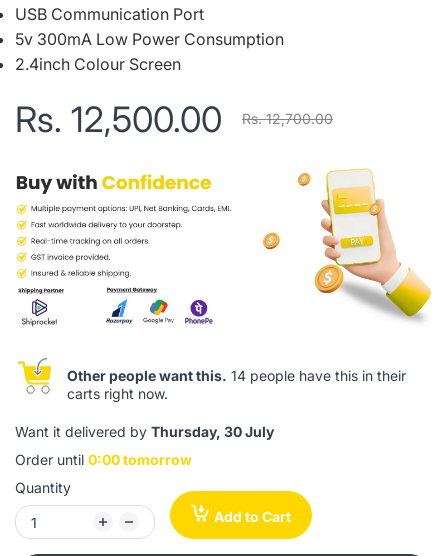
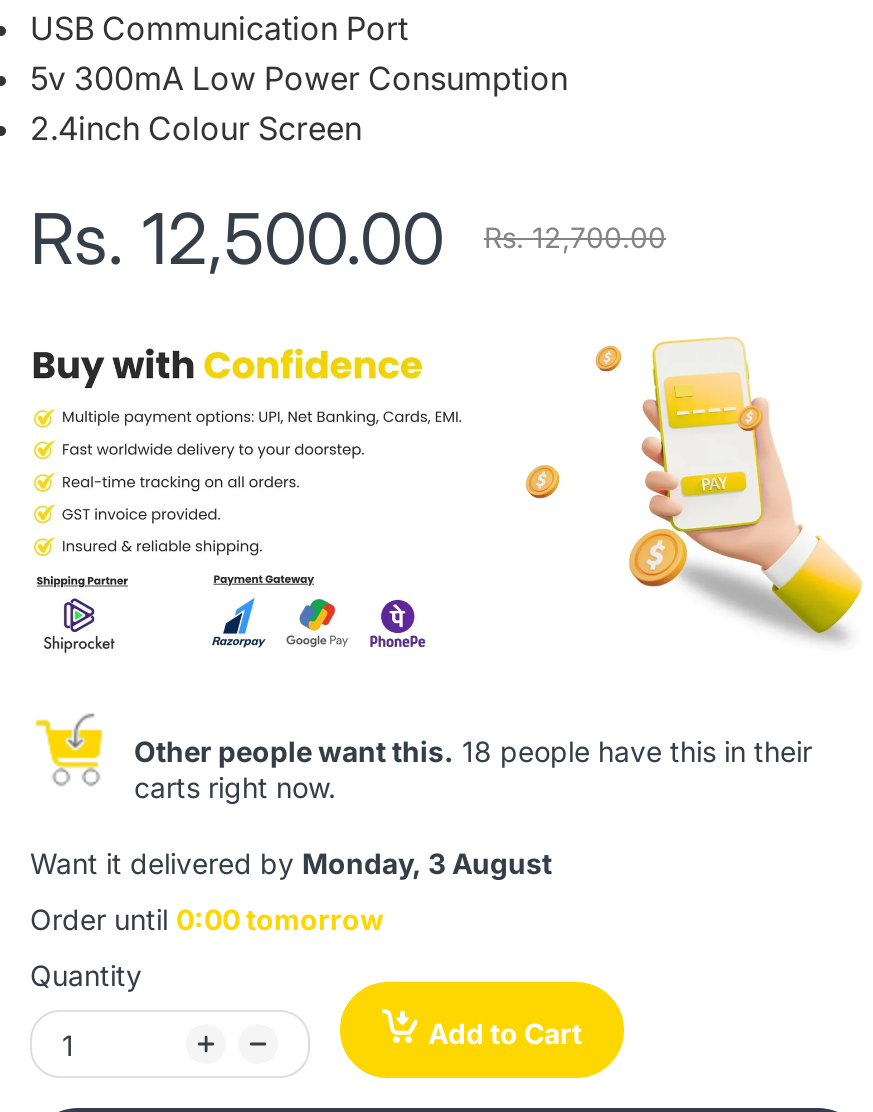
- Other people want this. 14 people have this in their
+ Other people want this. 18 people have this in their

- Want it delivered by Thursday, 30 July
+ Want it delivered by Monday, 3 August
